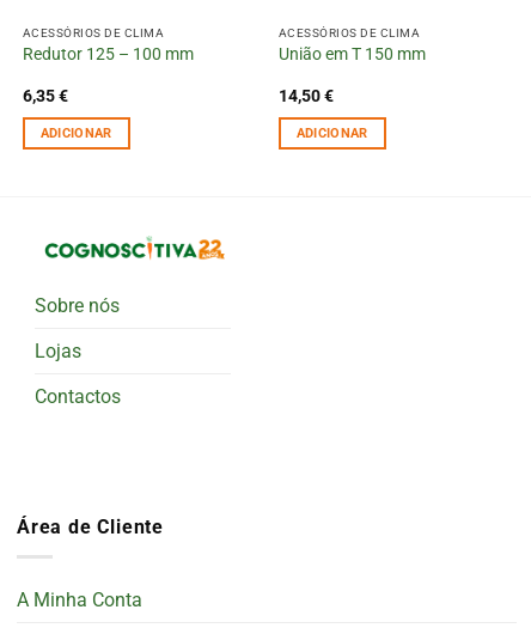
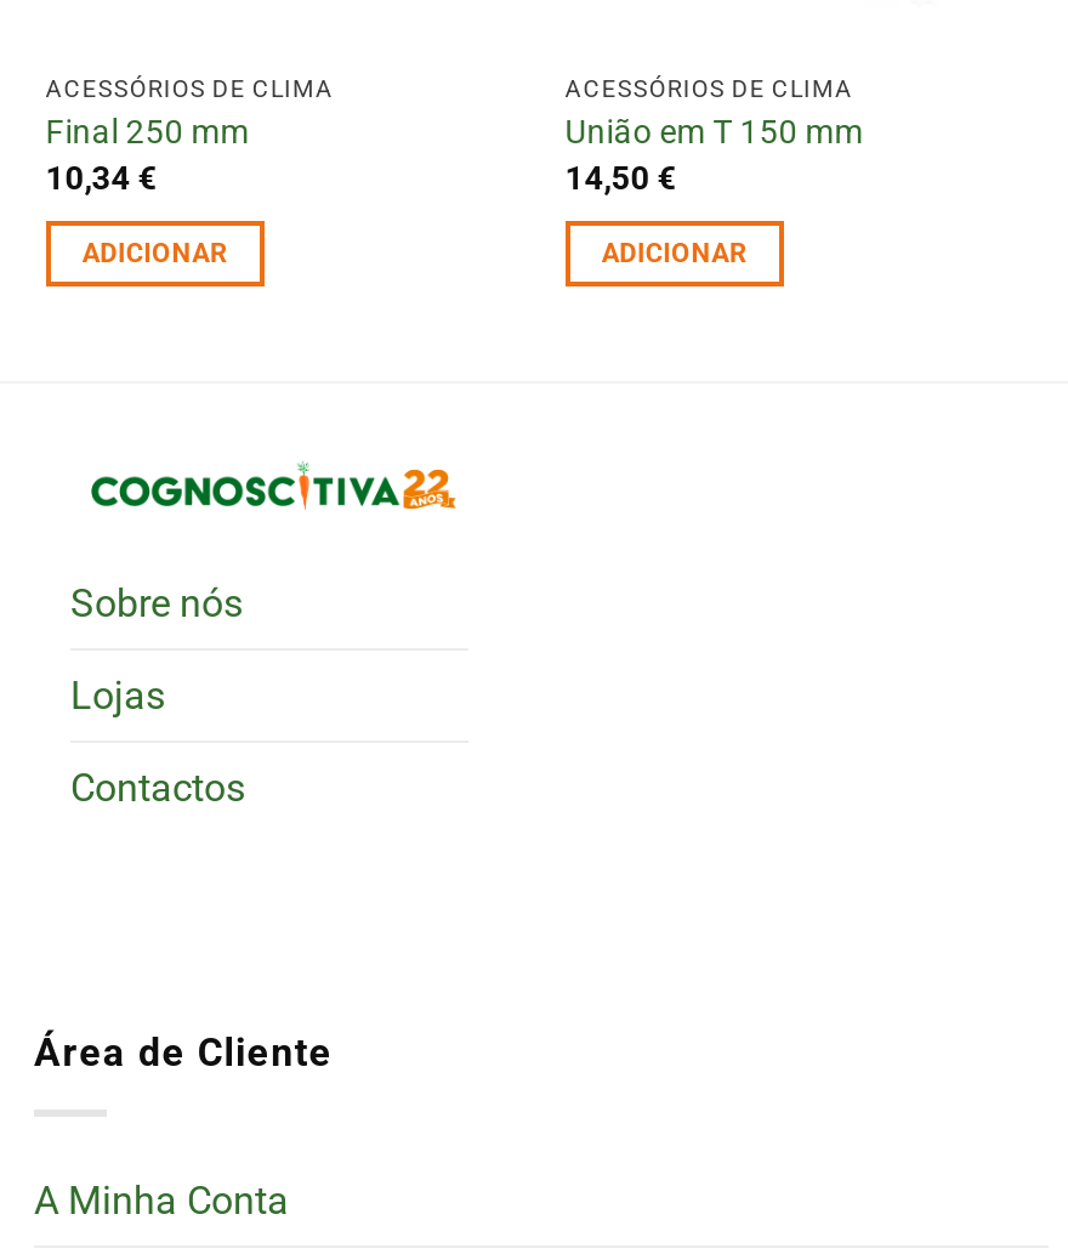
- Redutor 125 – 100 mm
- 6,35 €
+ Final 250 mm
+ 10,34 €
